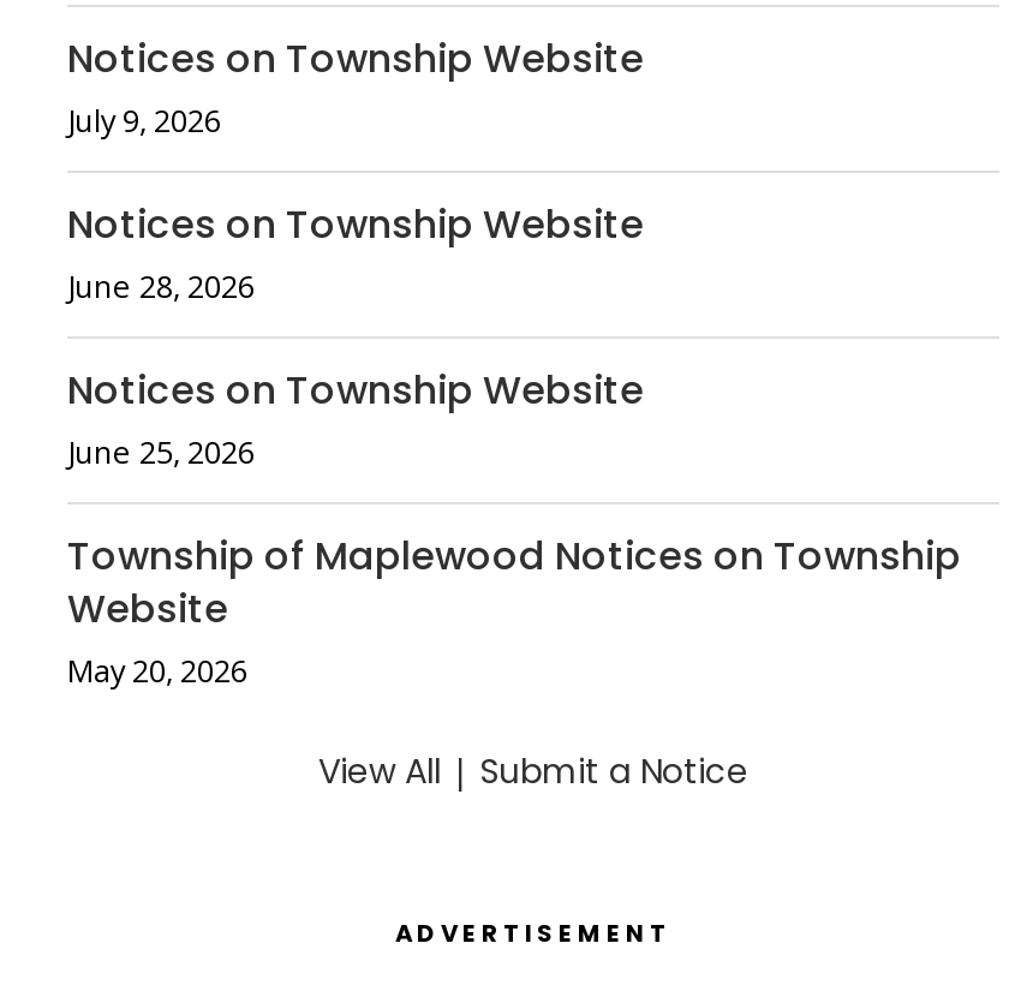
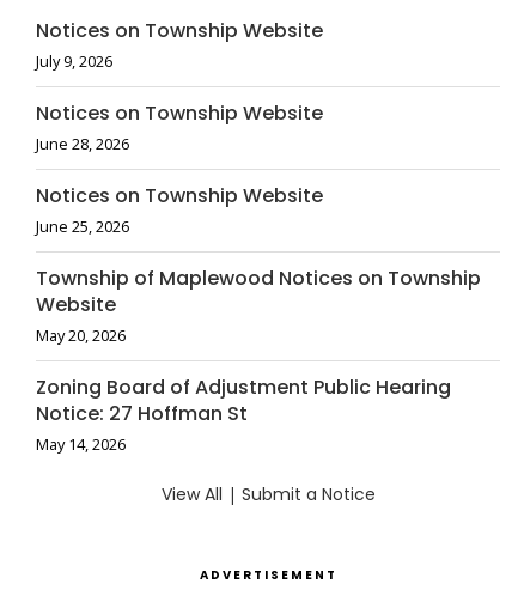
+ Zoning Board of Adjustment Public Hearing
+ Notice: 27 Hoffman St
+ May 14, 2026
